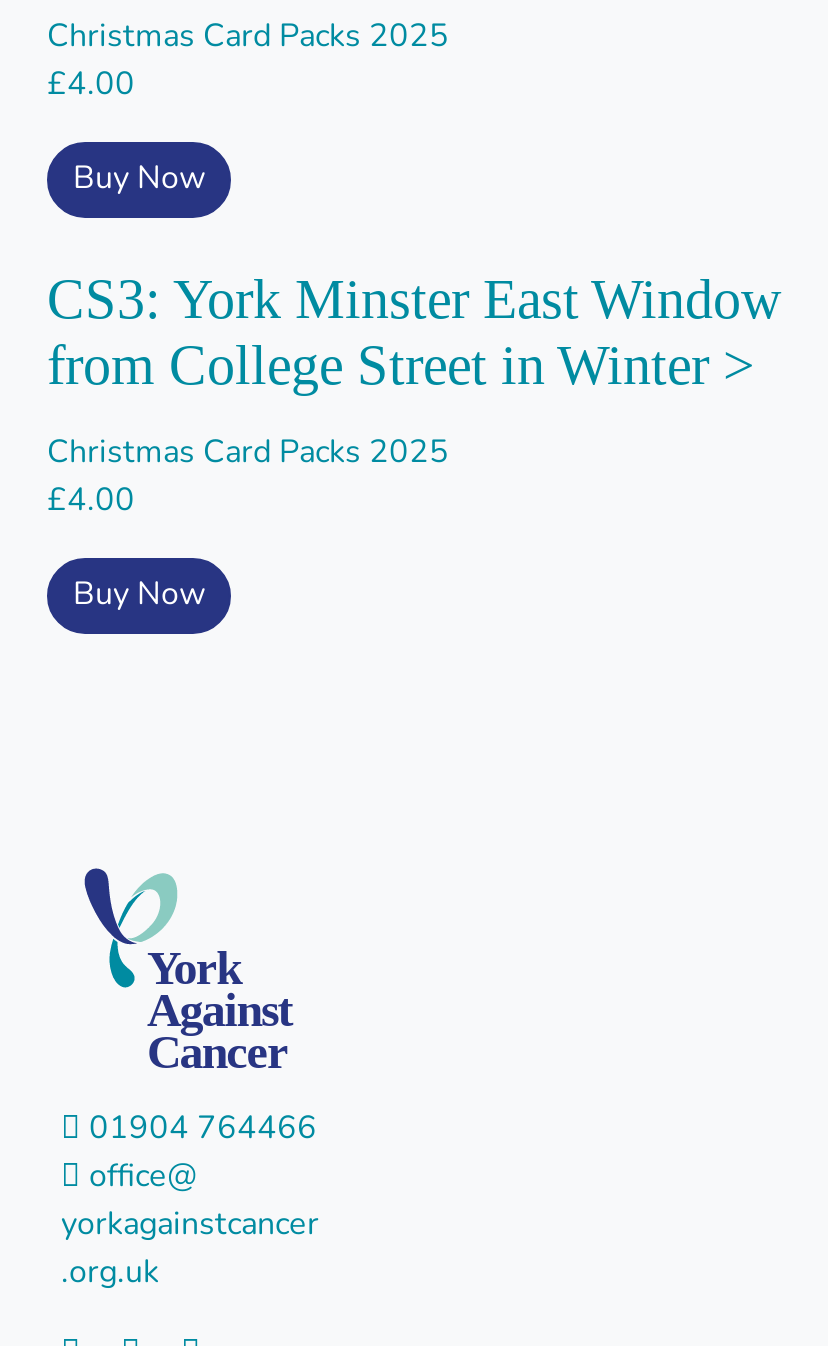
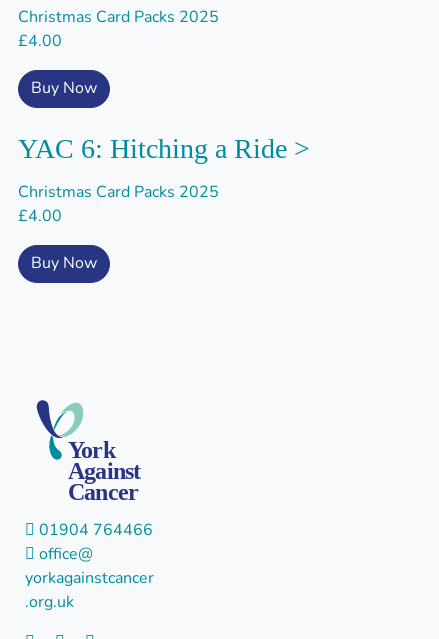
- CS3: York Minster East Window
- from College Street in Winter >
+ YAC 6: Hitching a Ride >
